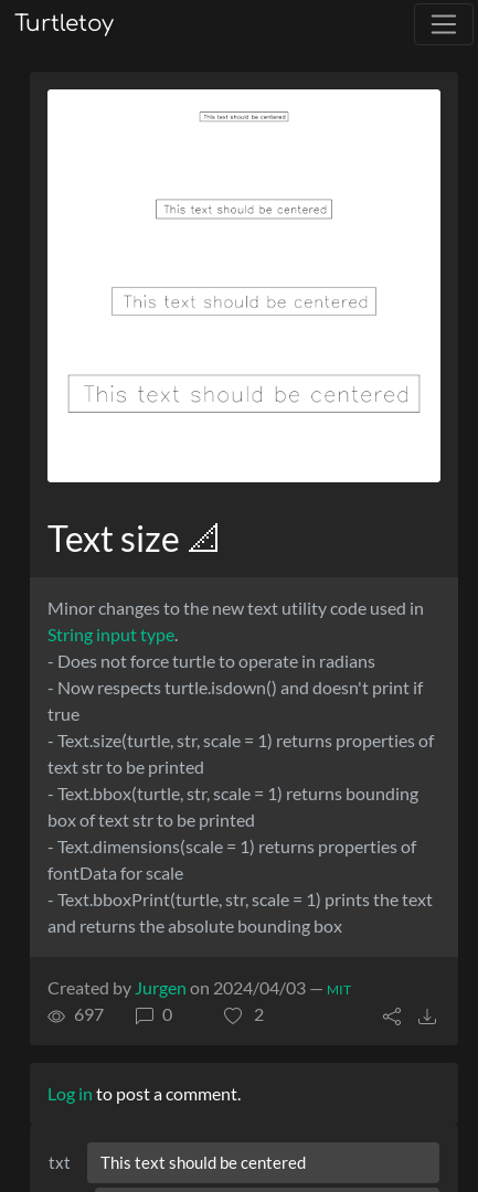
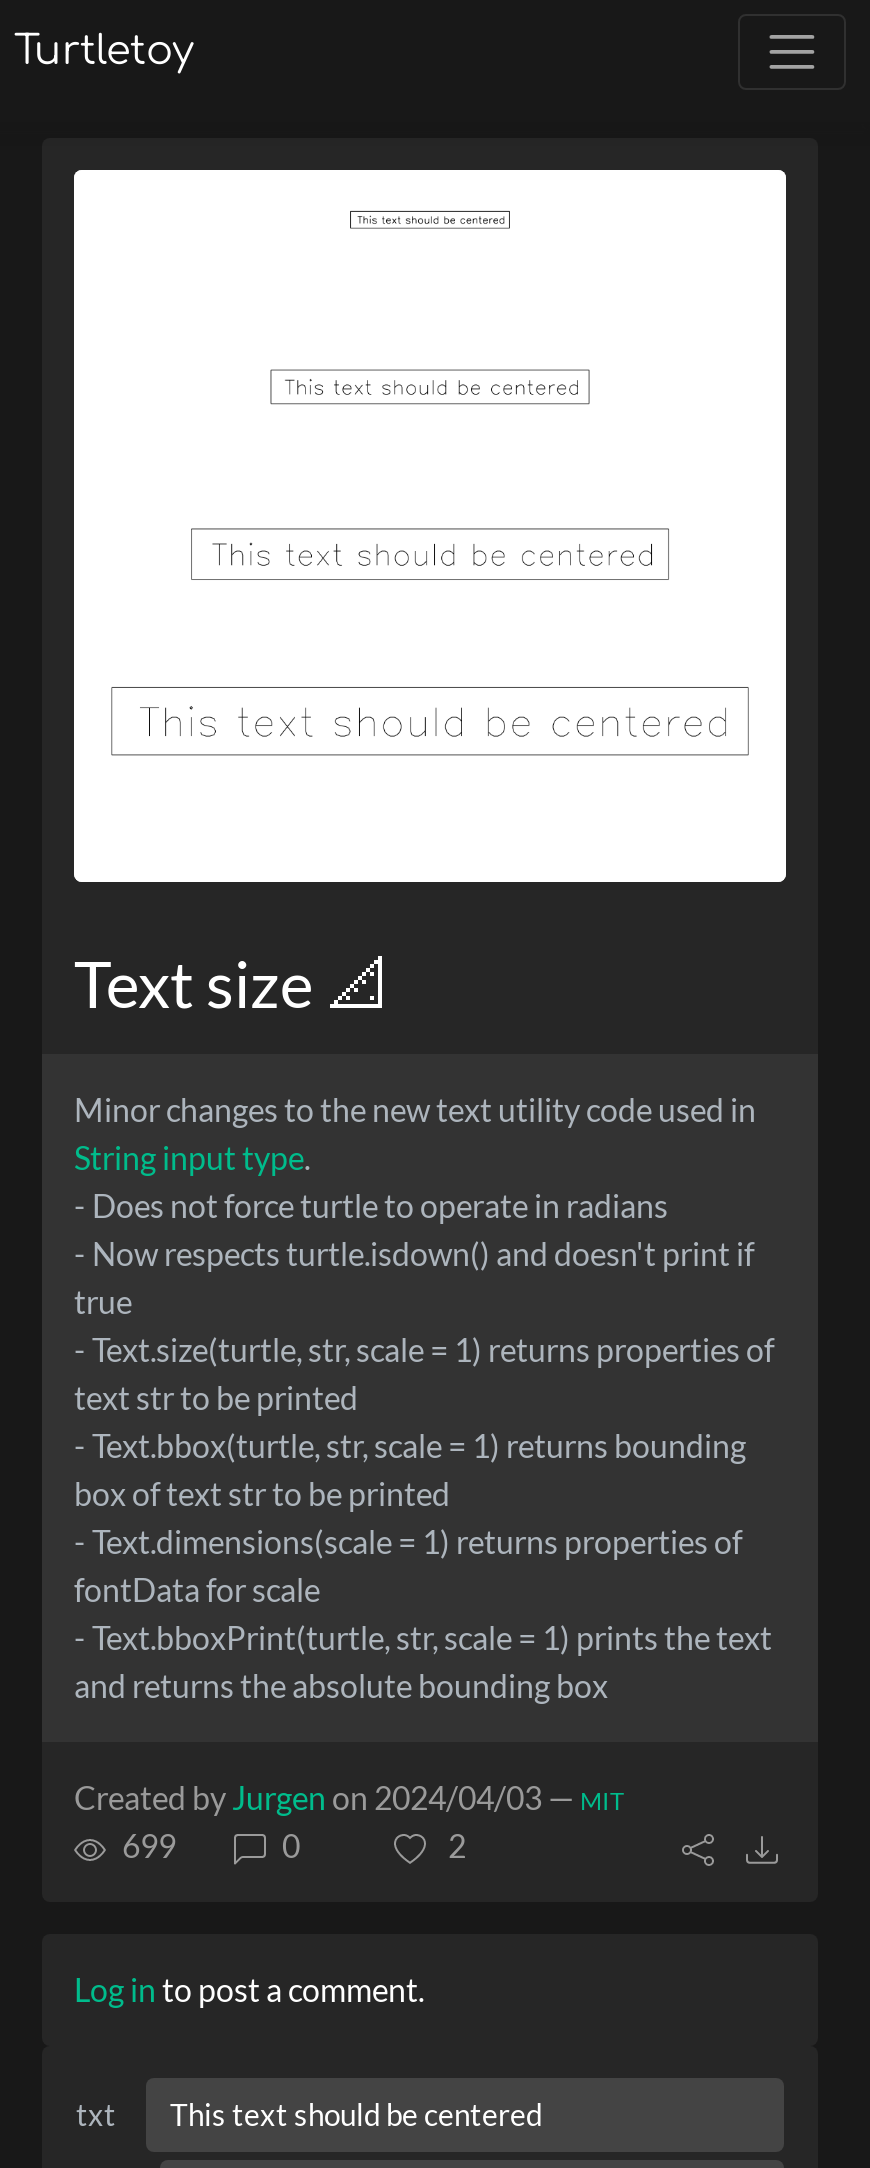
- 697
+ 699
